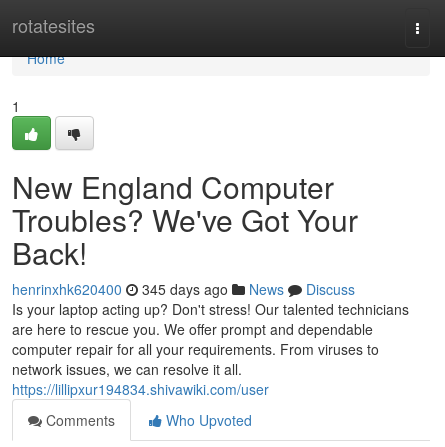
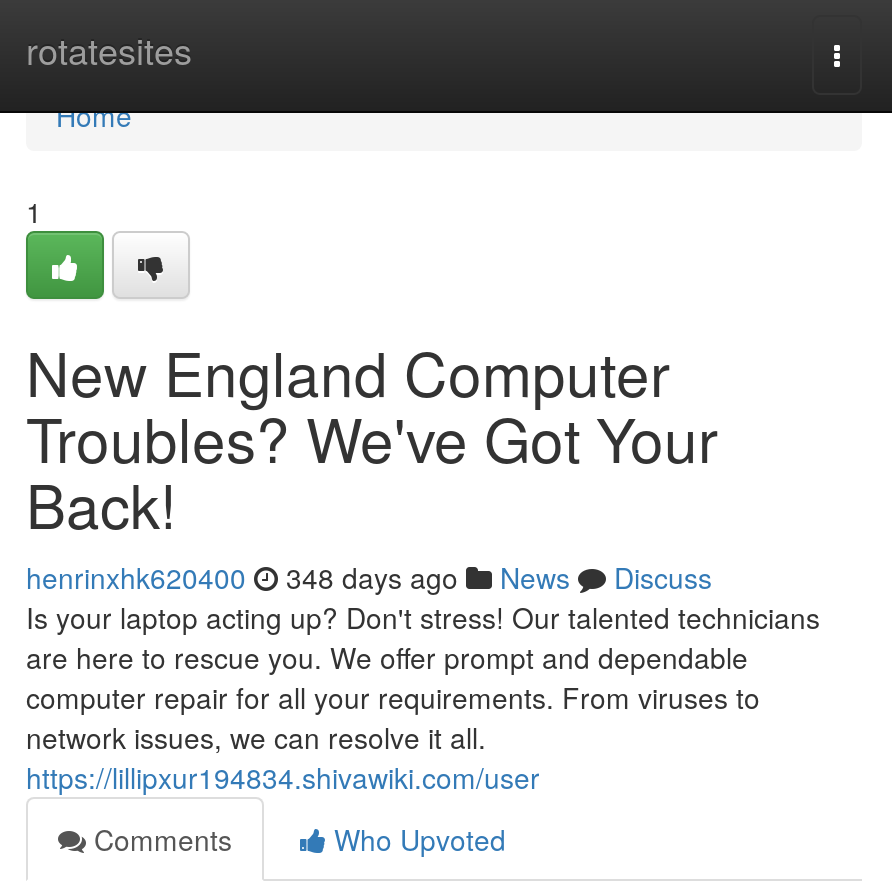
- henrinxhk620400 345 days ago News Discuss
+ henrinxhk620400 348 days ago News Discuss
